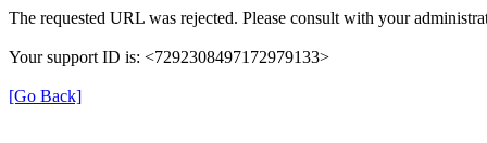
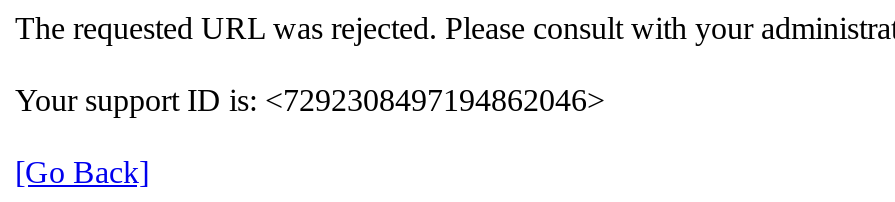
- Your support ID is: <7292308497172979133>
+ Your support ID is: <7292308497194862046>
